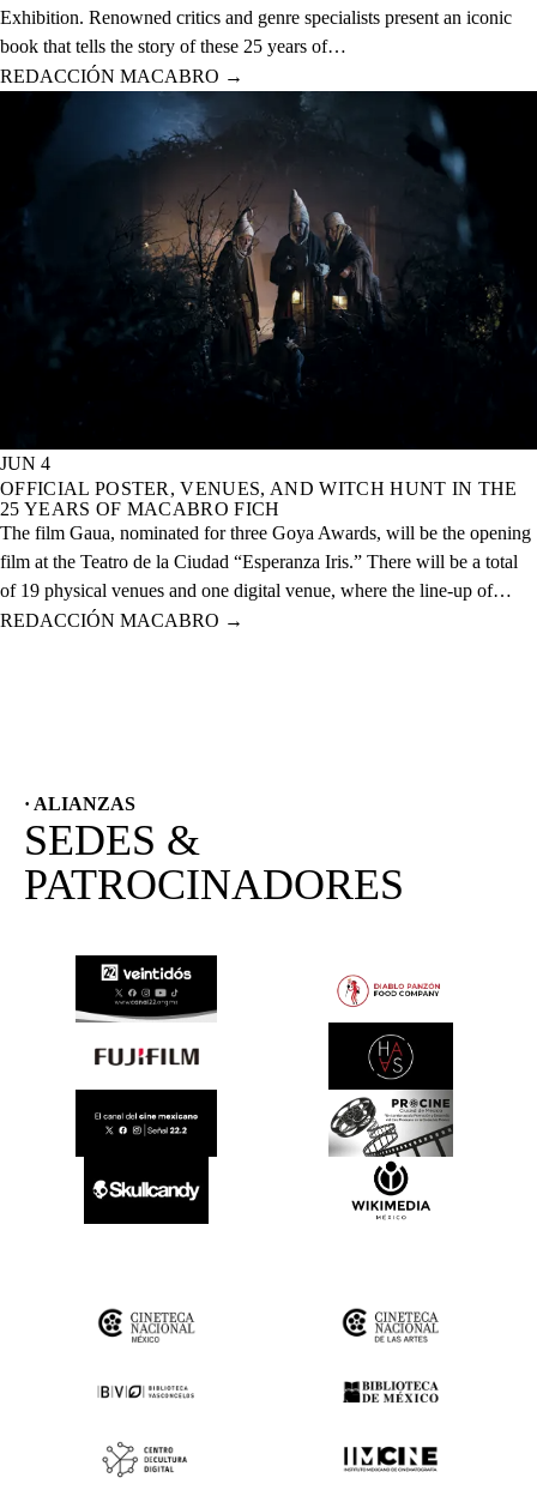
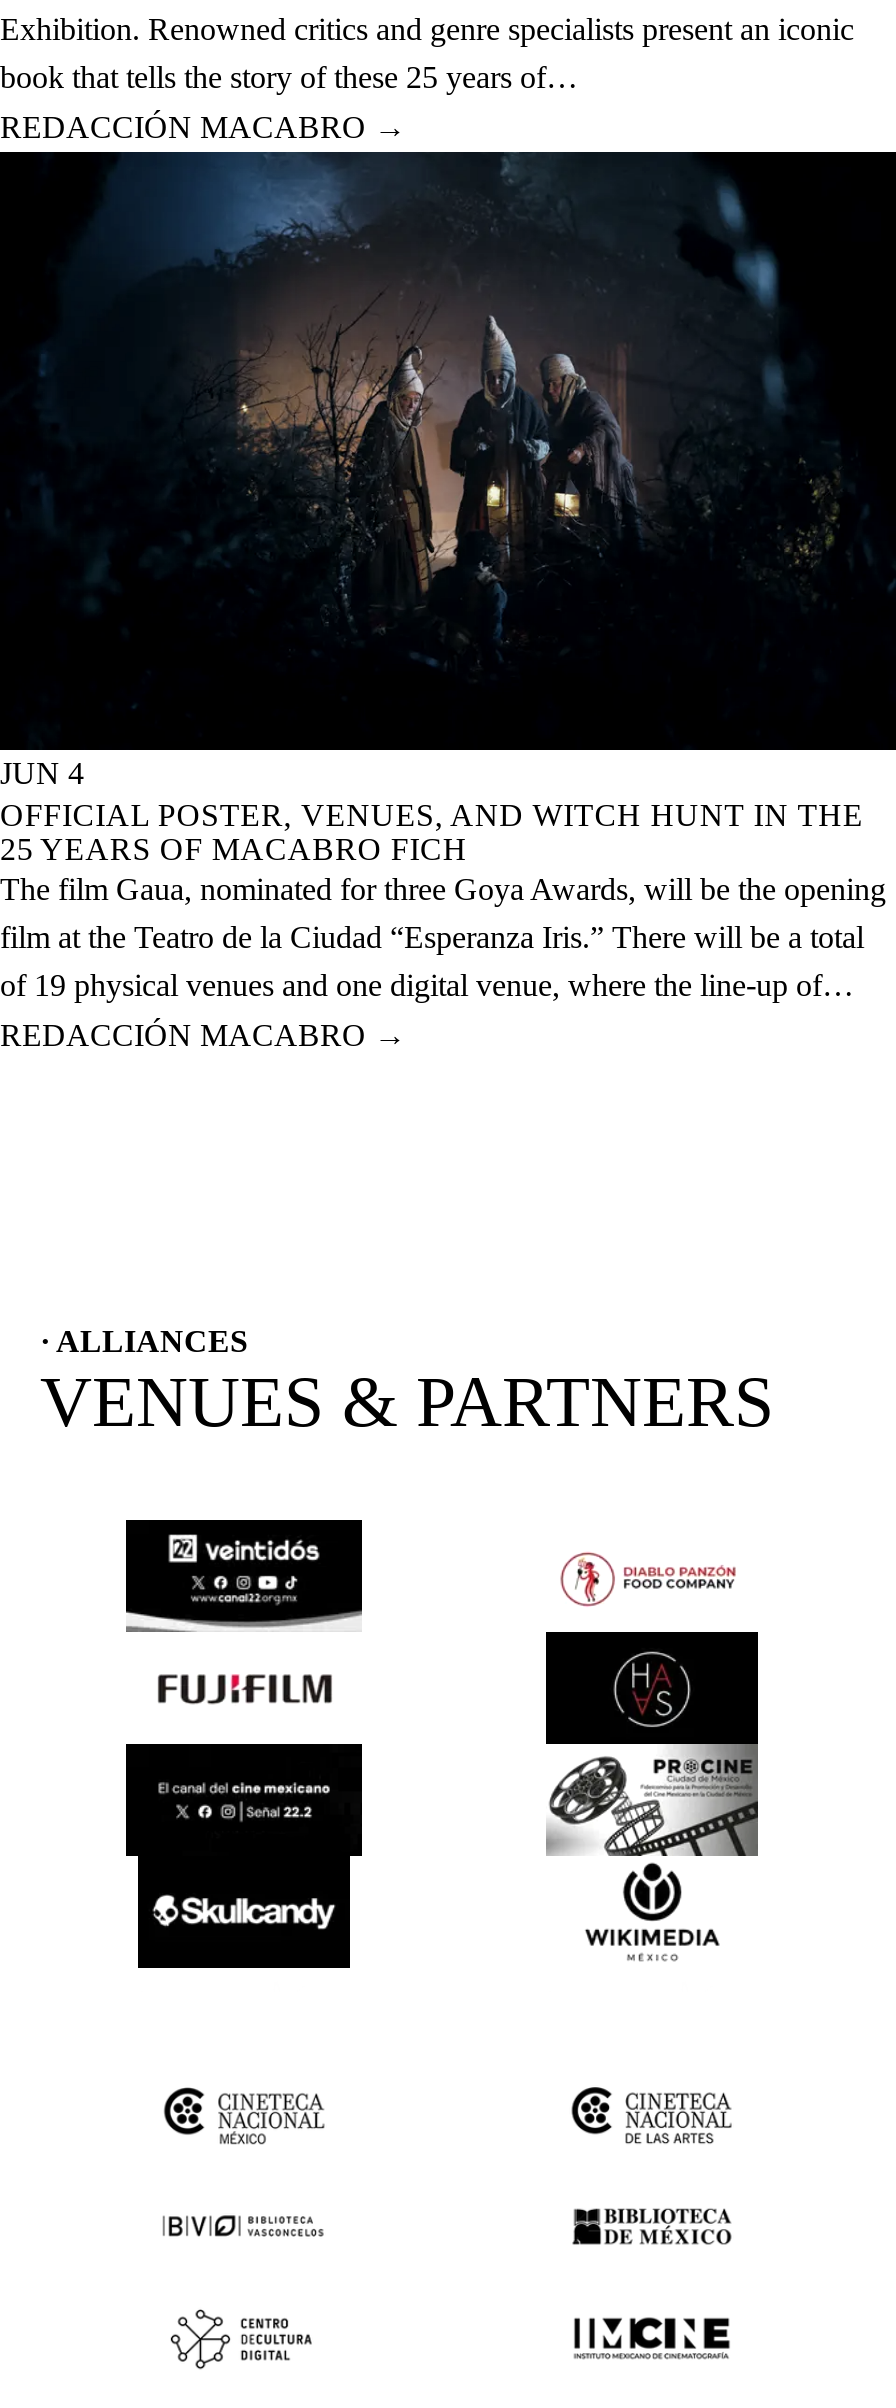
- · ALIANZAS
- SEDES &
- PATROCINADORES
+ · ALLIANCES
+ VENUES & PARTNERS
